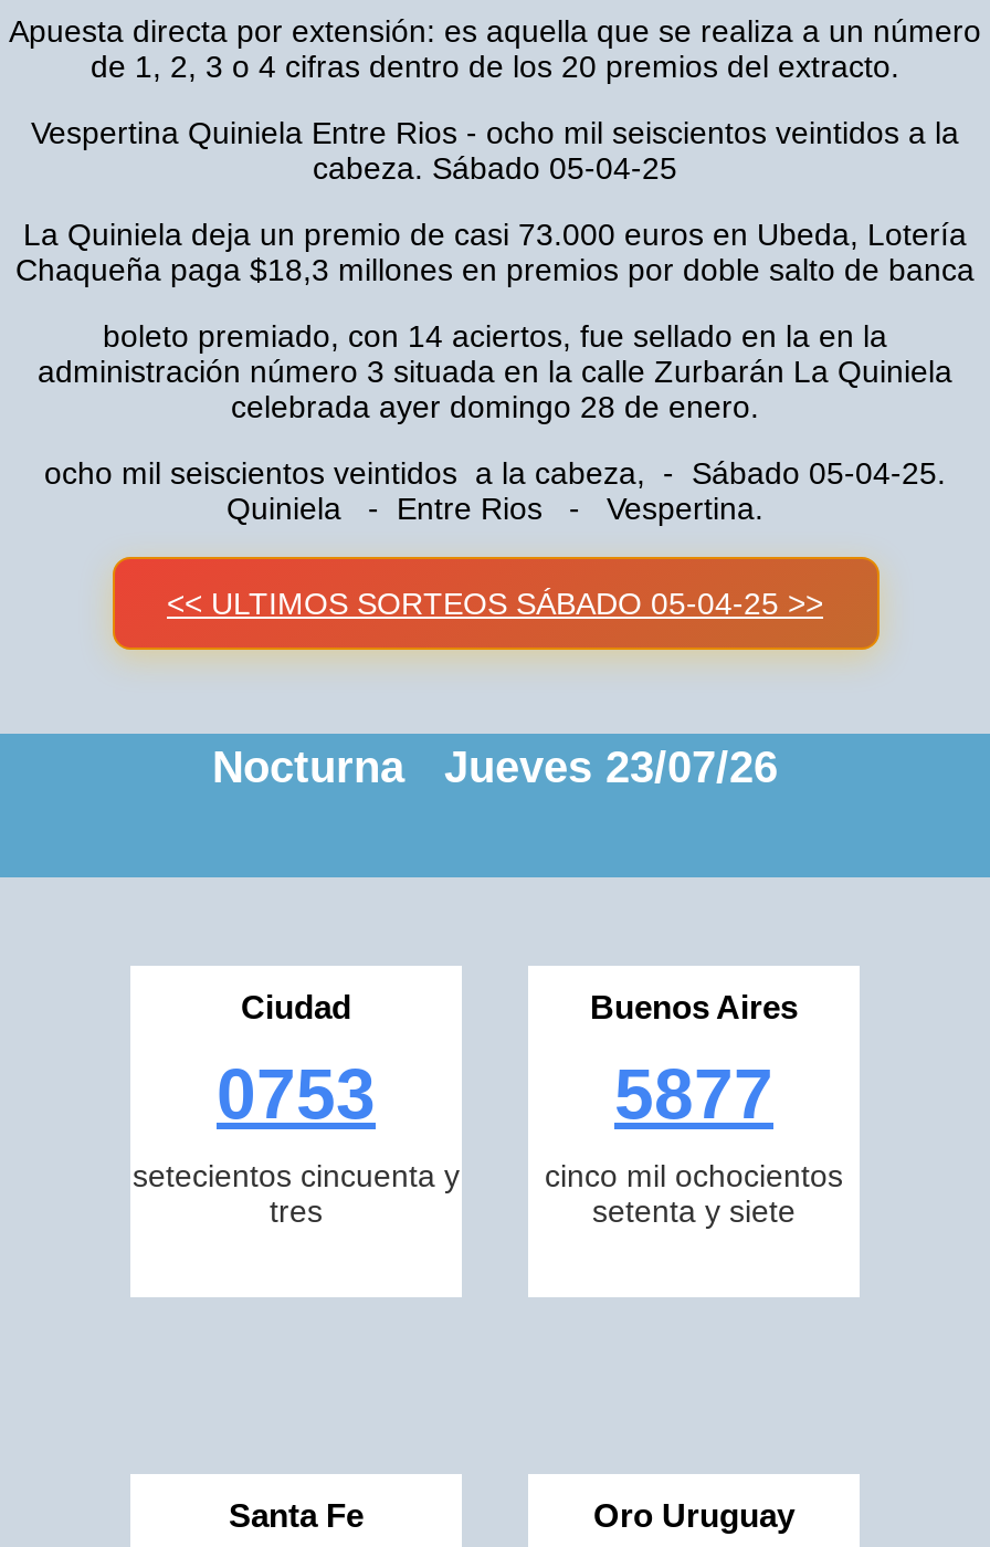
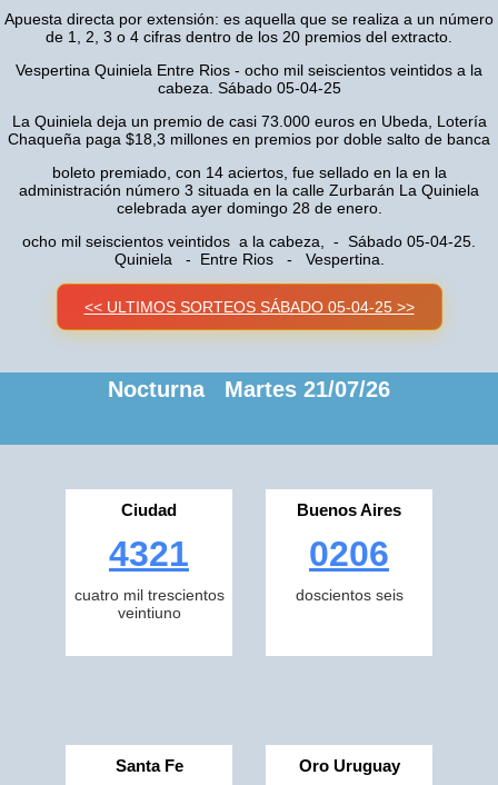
- Nocturna Jueves 23/07/26
+ Nocturna Martes 21/07/26

- 0753
- setecientos cincuenta y
- tres
+ 4321
+ cuatro mil trescientos
+ veintiuno

- 5877
- cinco mil ochocientos
- setenta y siete
+ 0206
+ doscientos seis
